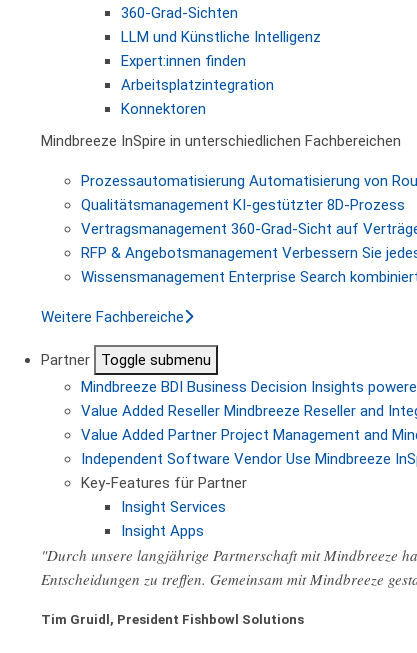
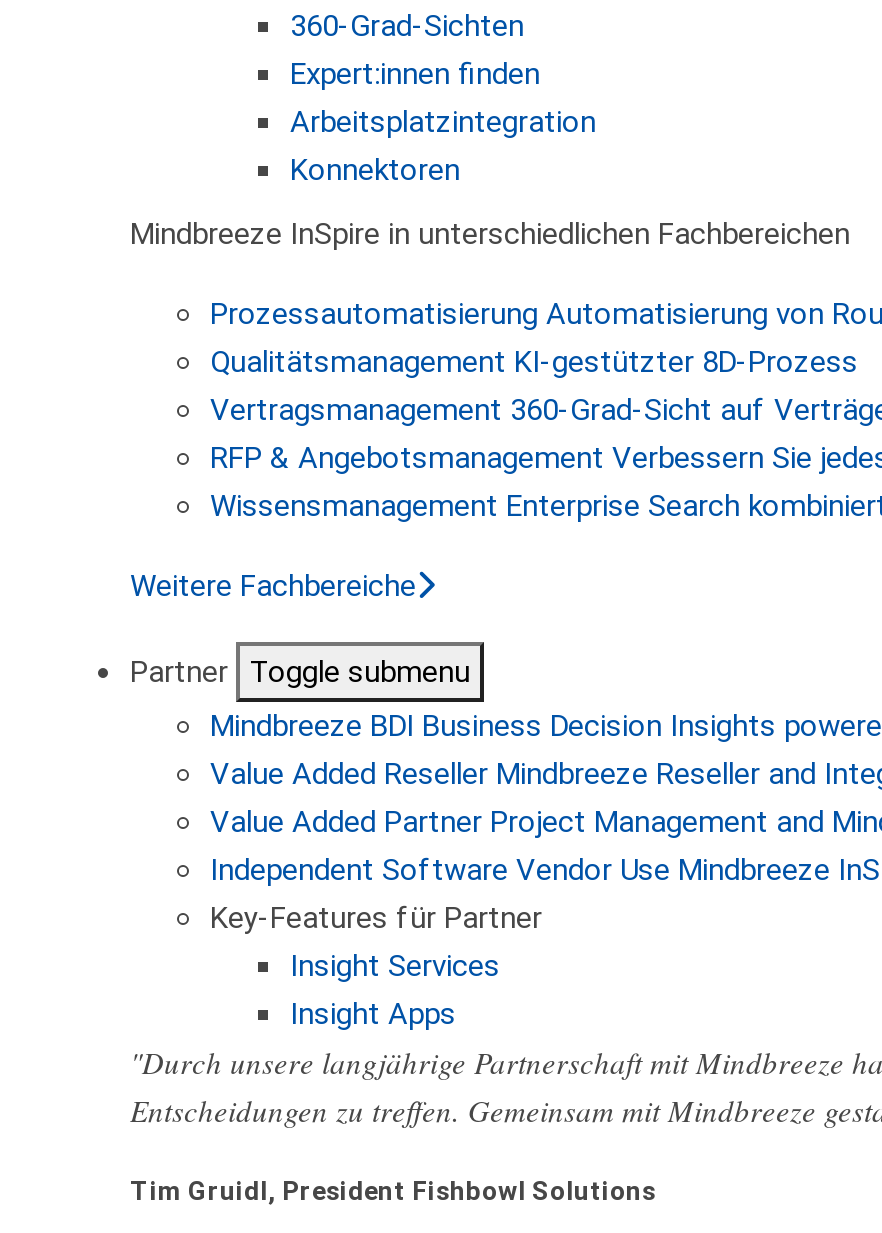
- LLM und Künstliche Intelligenz
